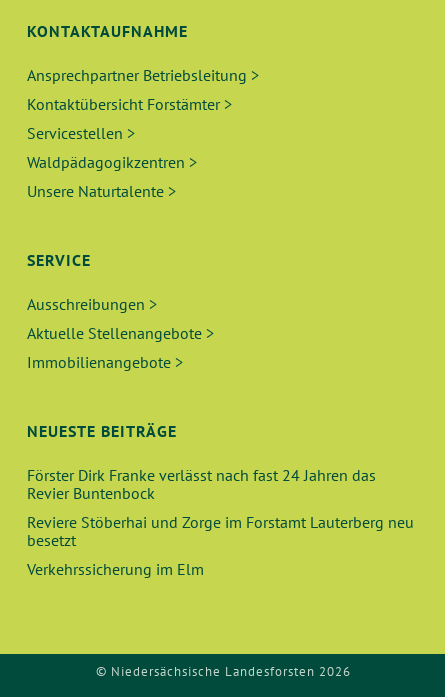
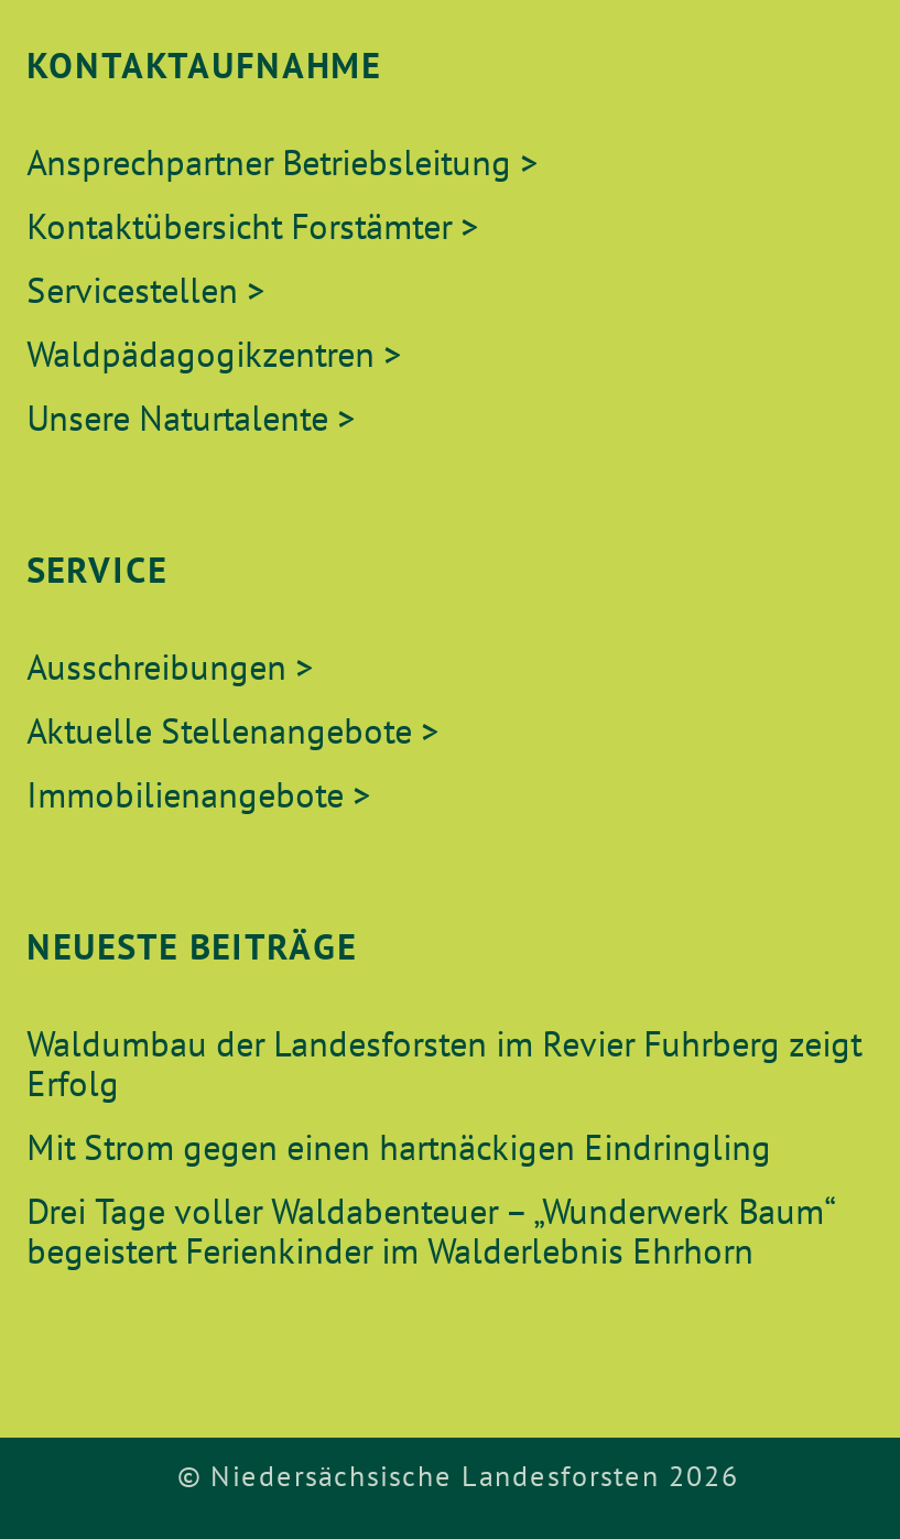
- Förster Dirk Franke verlässt nach fast 24 Jahren das
- Revier Buntenbock
- Reviere Stöberhai und Zorge im Forstamt Lauterberg neu
- besetzt
- Verkehrssicherung im Elm
+ Waldumbau der Landesforsten im Revier Fuhrberg zeigt
+ Erfolg
+ Mit Strom gegen einen hartnäckigen Eindringling
+ Drei Tage voller Waldabenteuer – „Wunderwerk Baum“
+ begeistert Ferienkinder im Walderlebnis Ehrhorn
